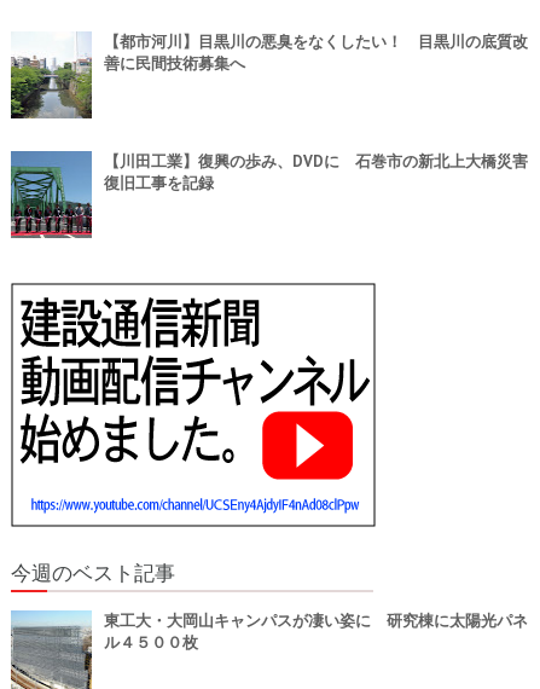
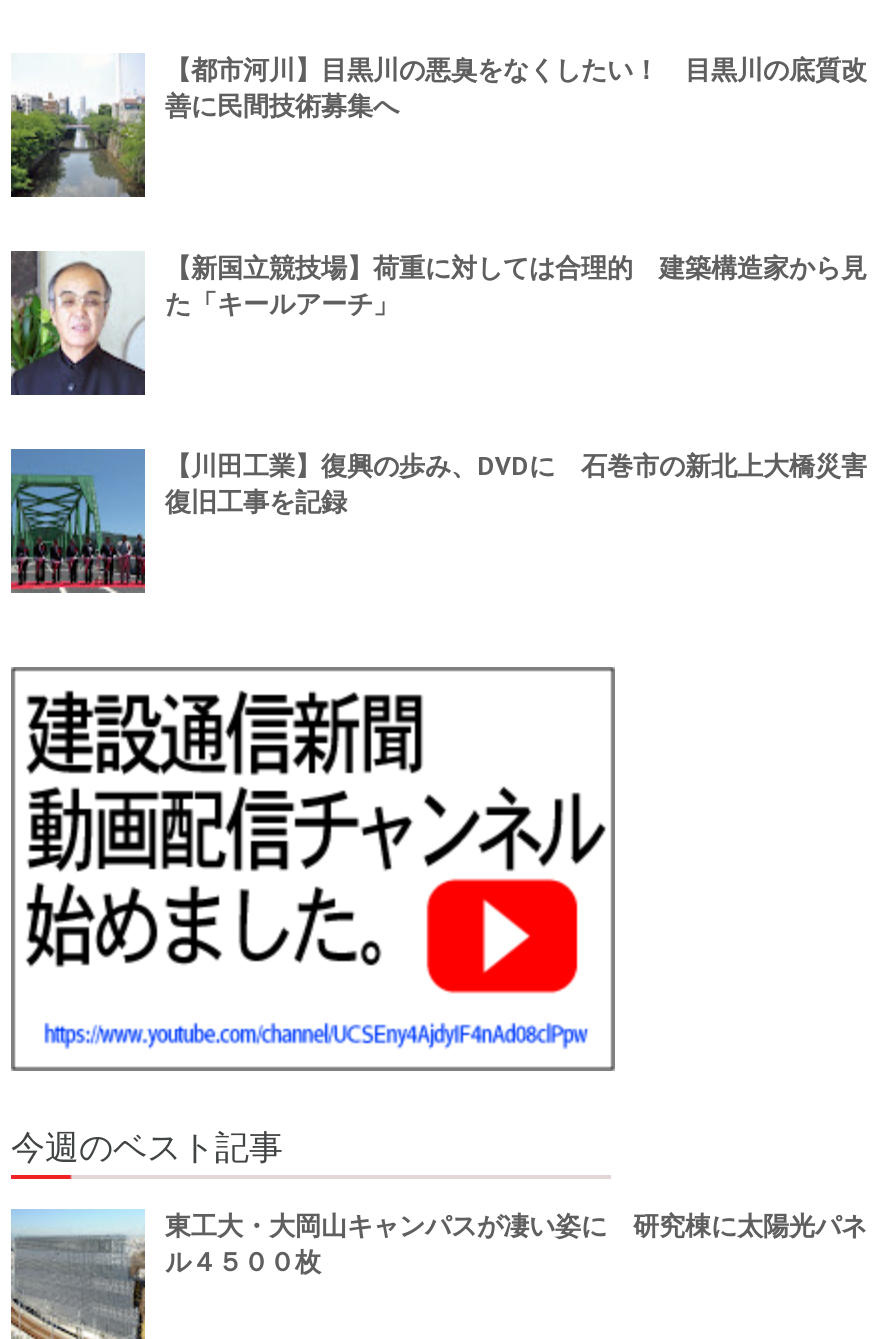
+ [image]
+ 【新国立競技場】荷重に対しては合理的 建築構造家から見
+ た「キールアーチ」
